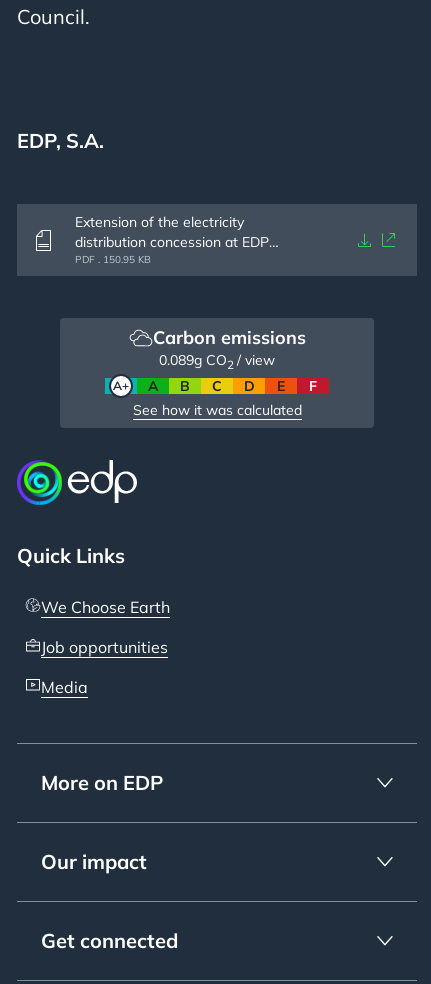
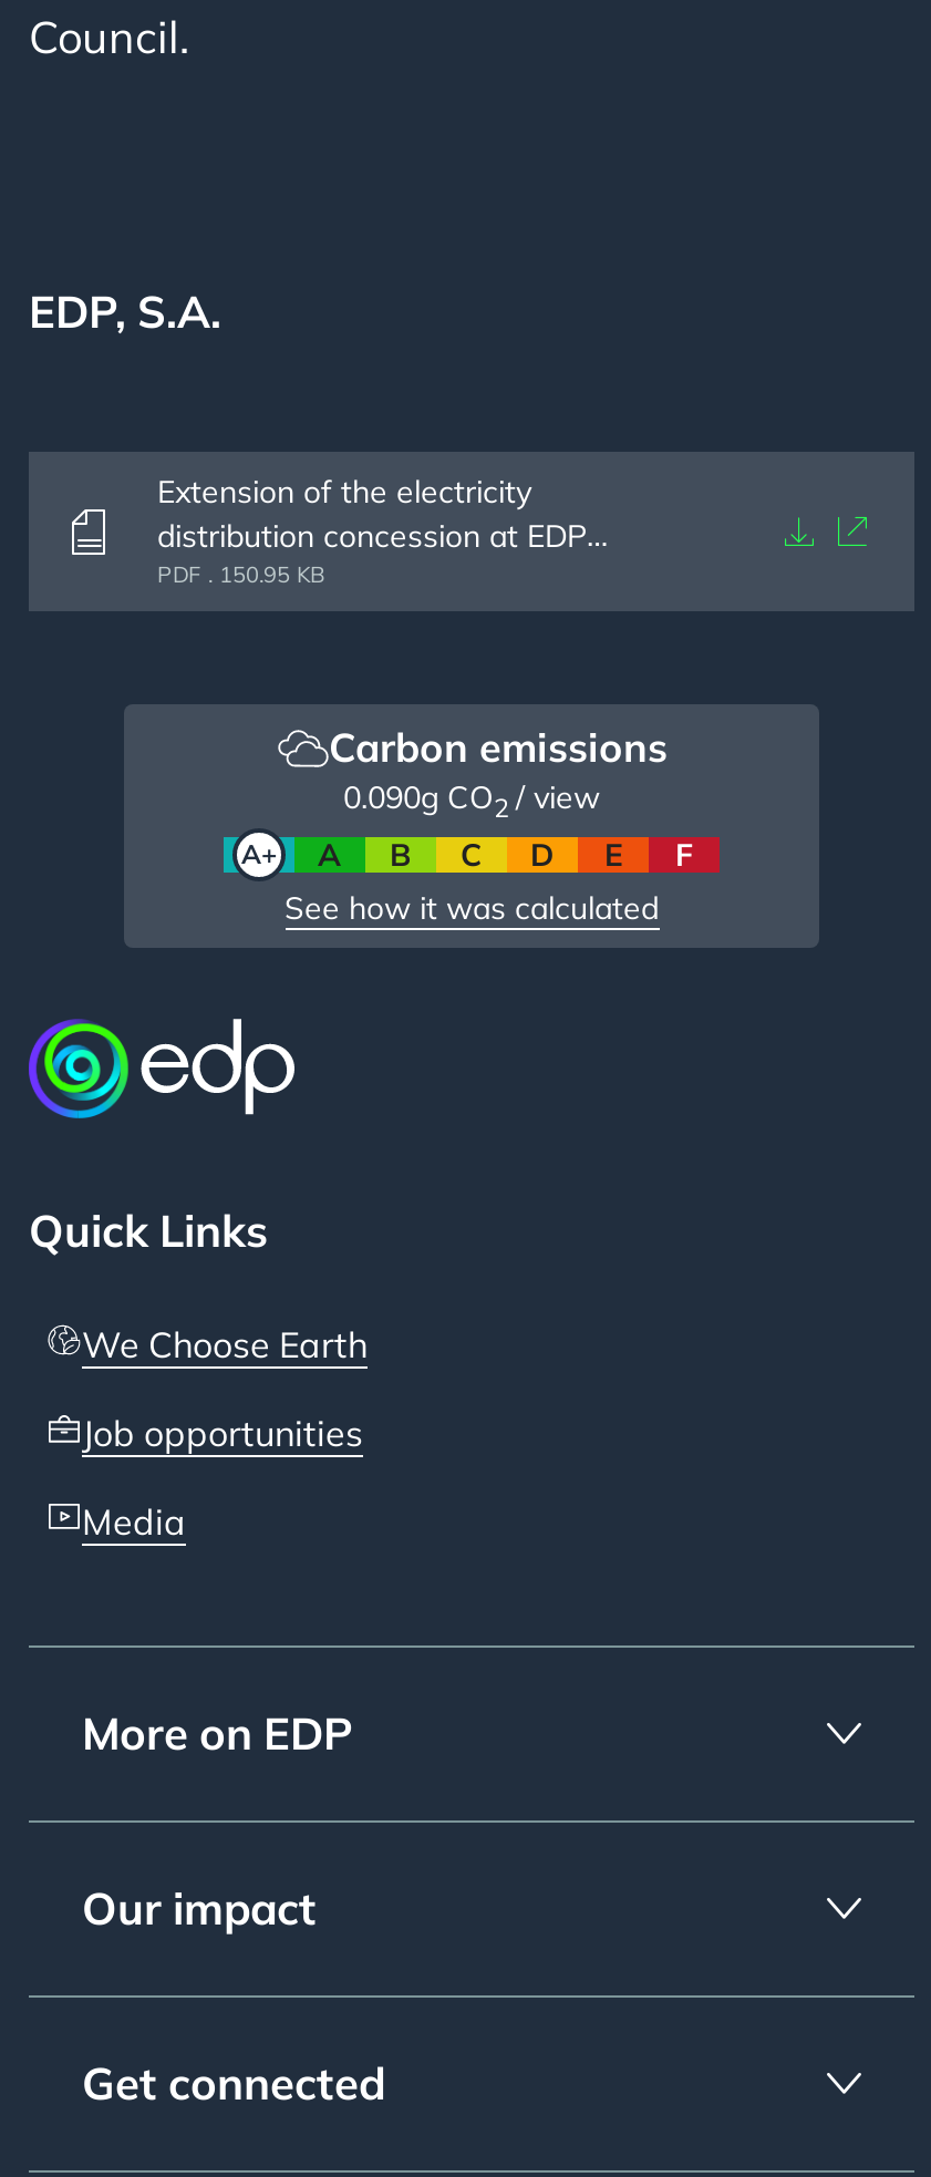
- 0.089g CO2 / view
+ 0.090g CO2 / view
